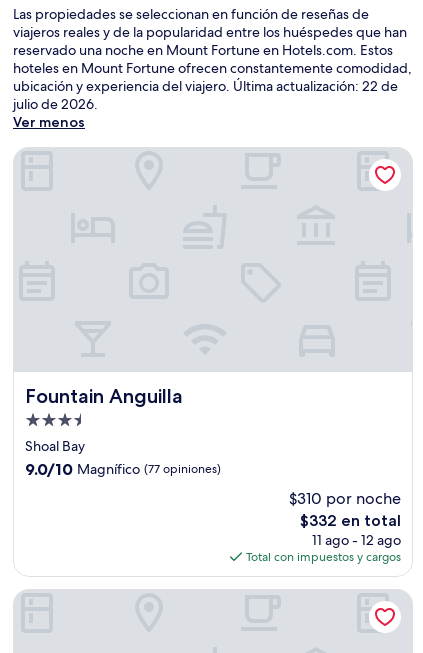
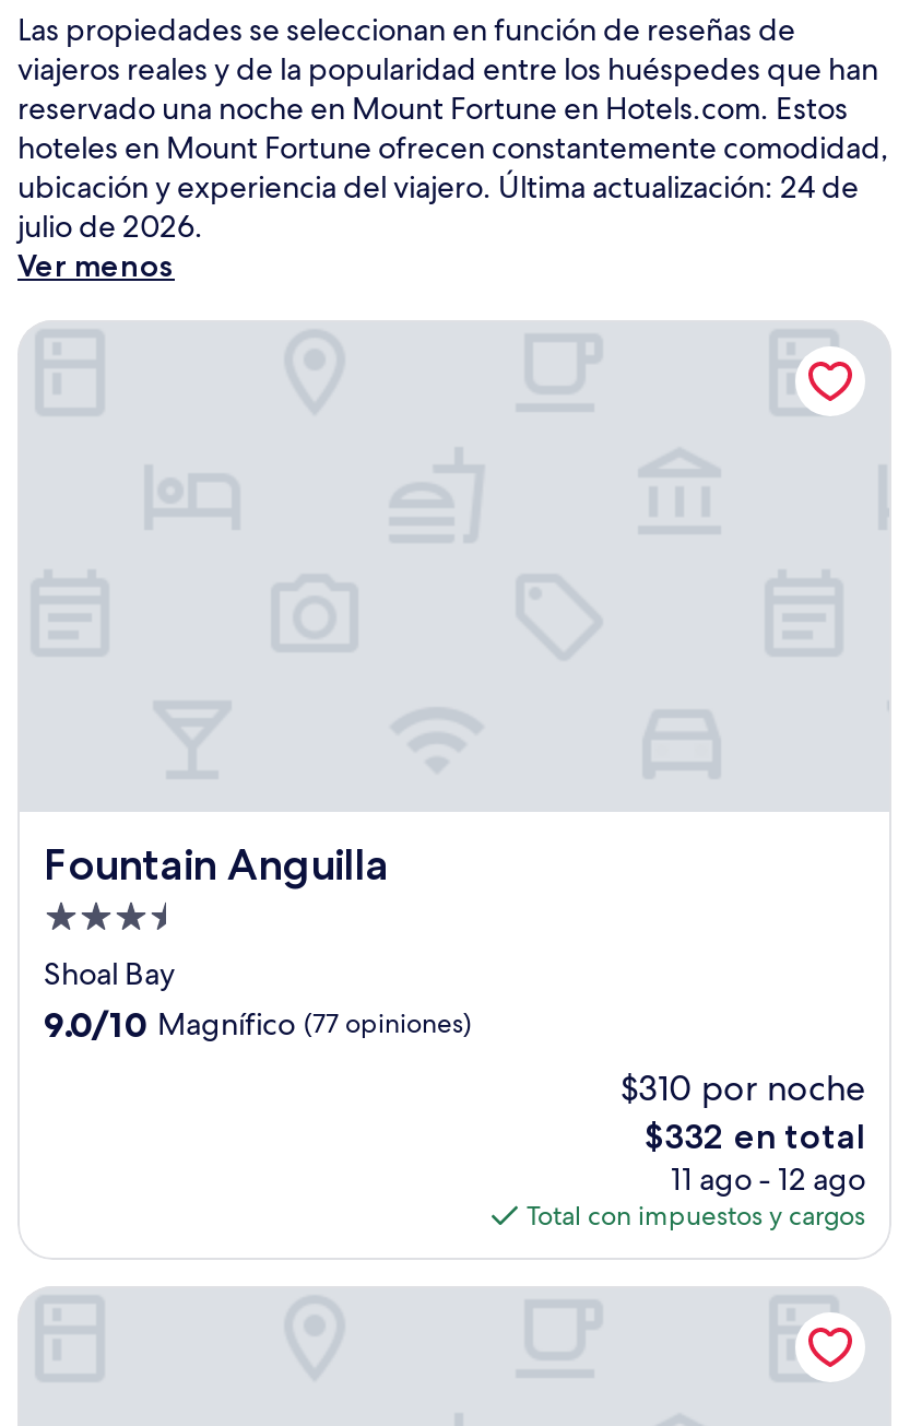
- ubicación y experiencia del viajero. Última actualización: 22 de
+ ubicación y experiencia del viajero. Última actualización: 24 de
